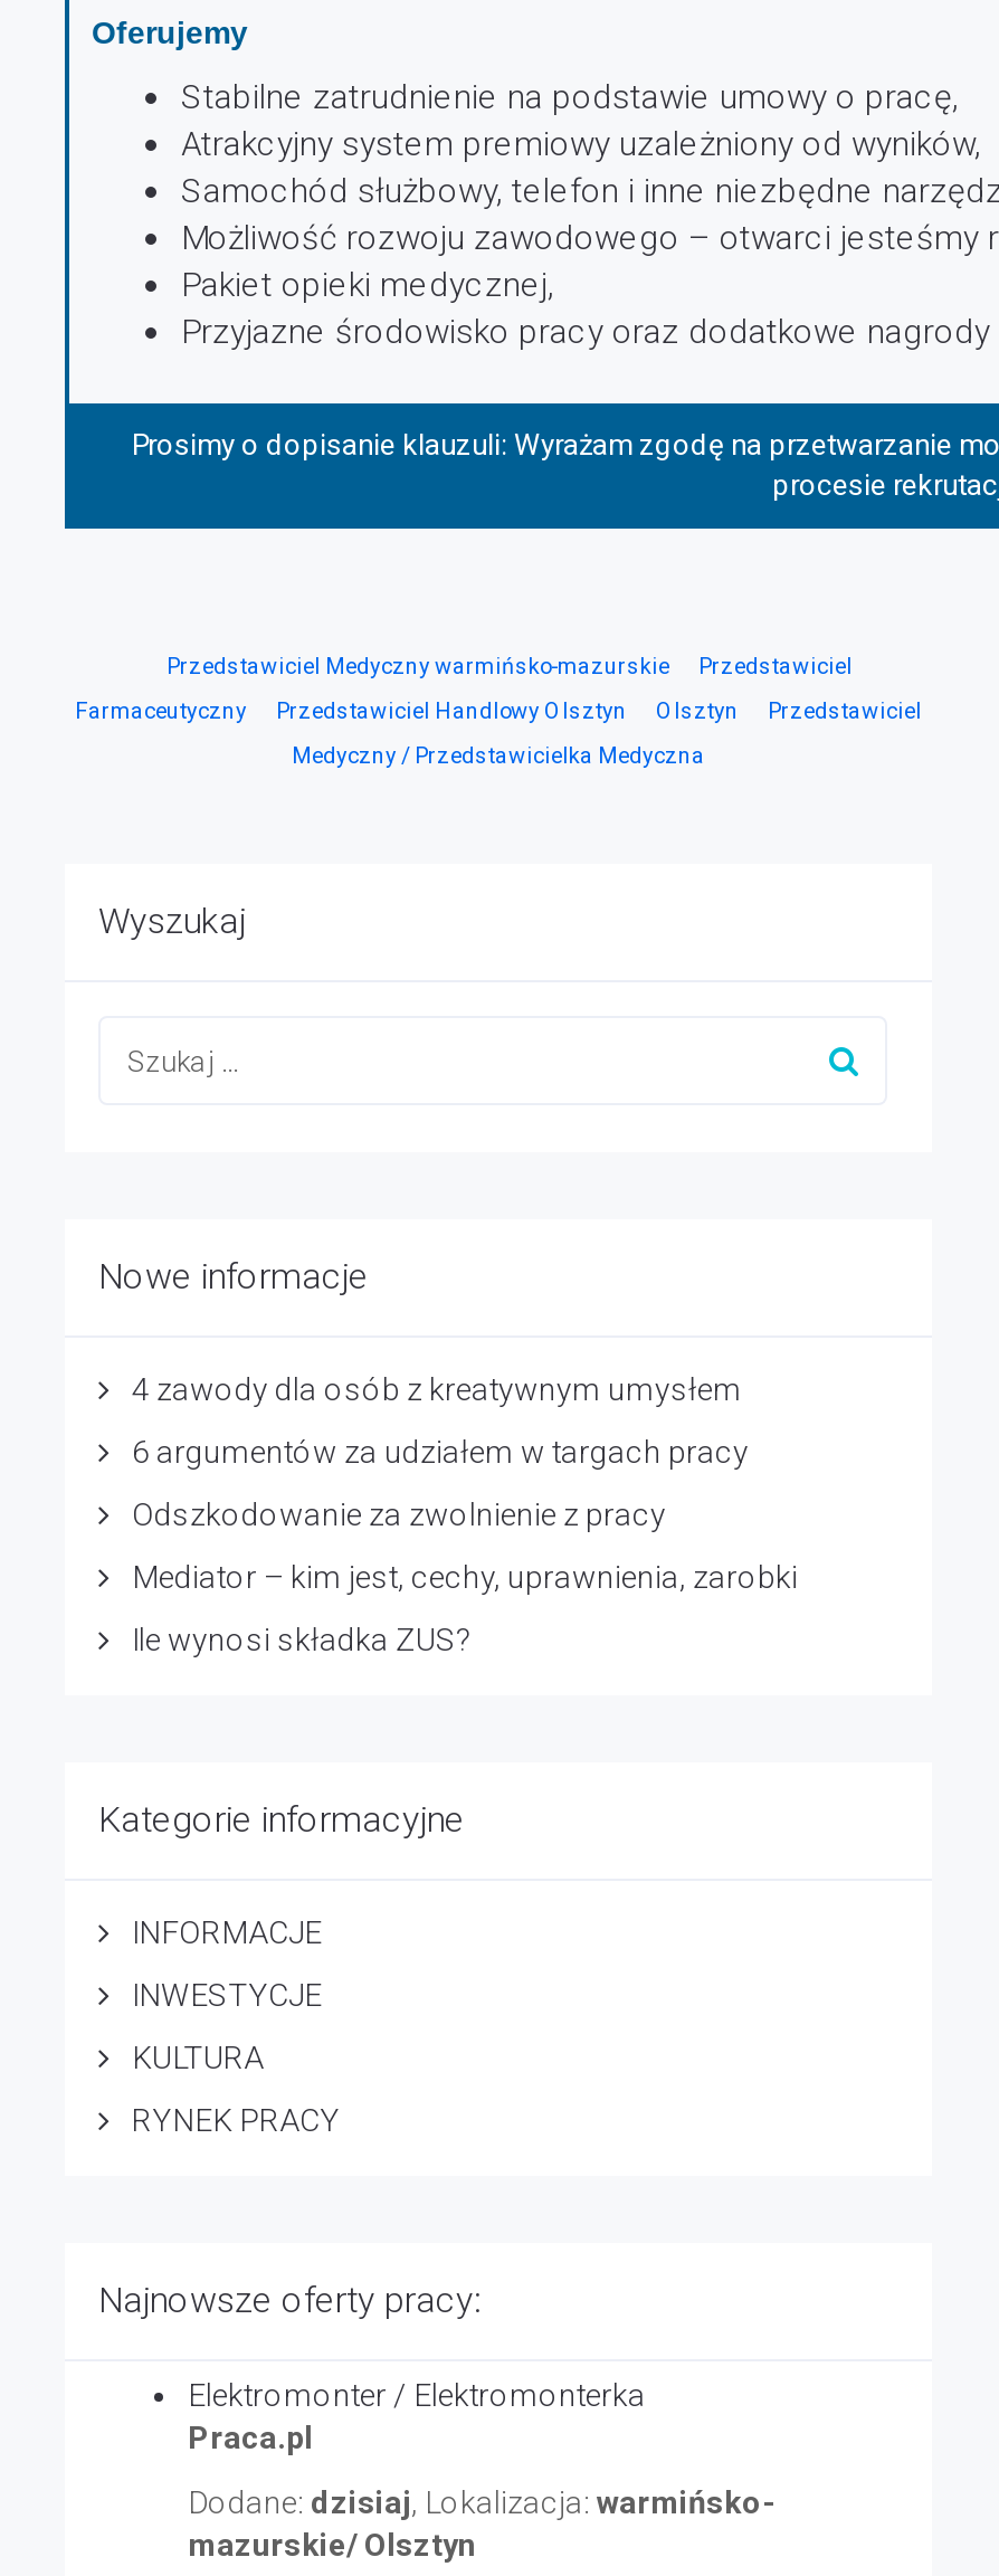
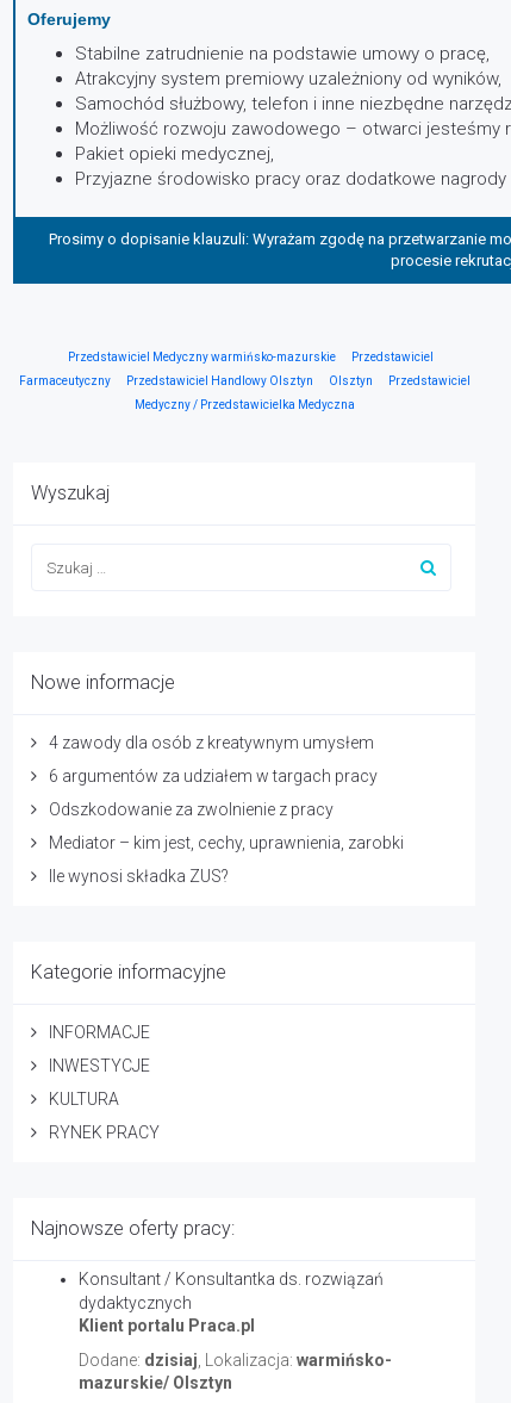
- Elektromonter / Elektromonterka
- Praca.pl
+ Konsultant / Konsultantka ds. rozwiązań
+ dydaktycznych
+ Klient portalu Praca.pl
